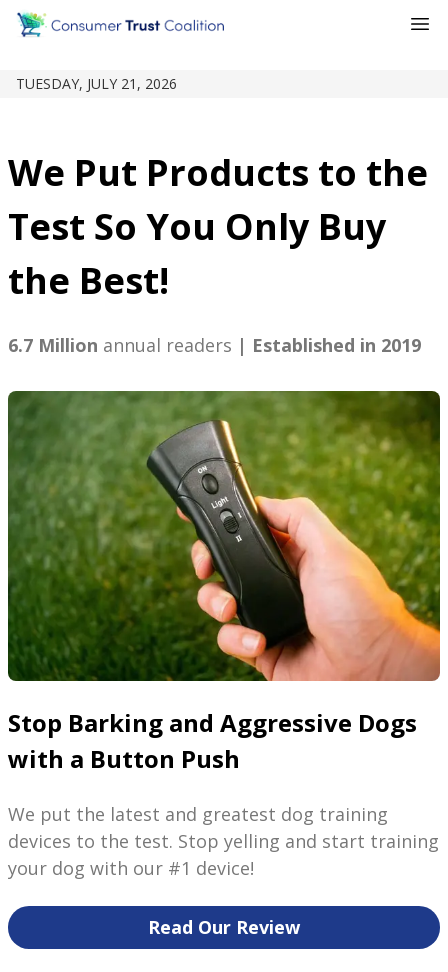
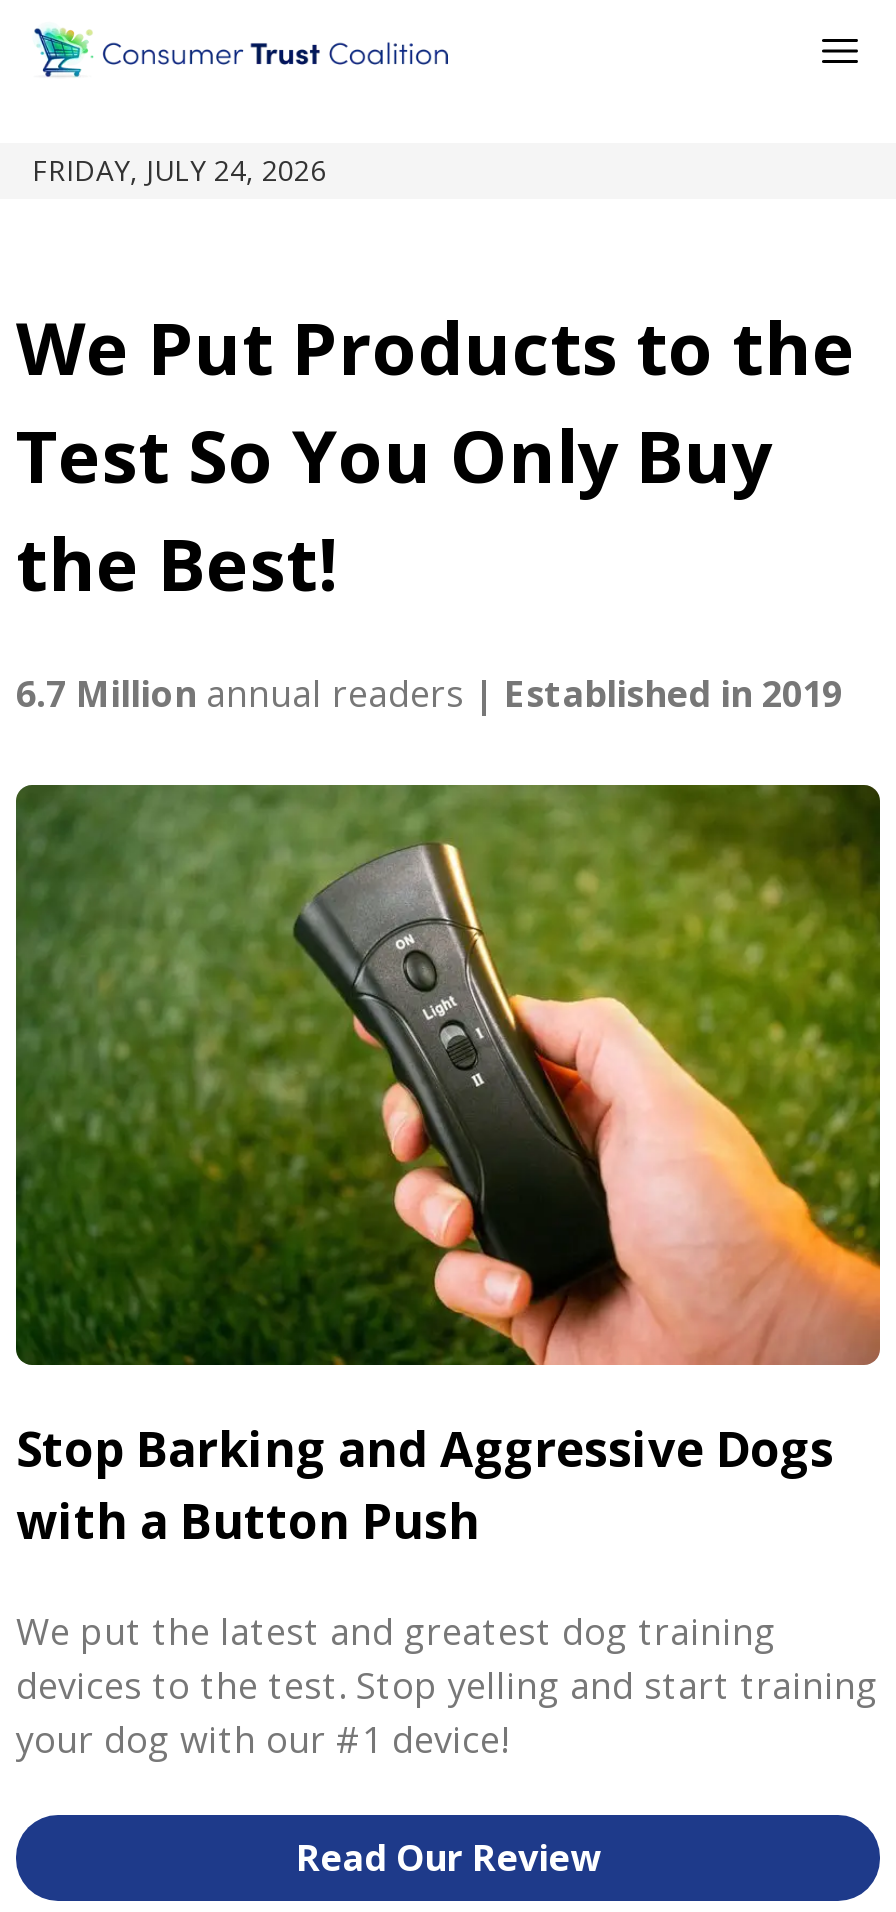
- TUESDAY, JULY 21, 2026
+ FRIDAY, JULY 24, 2026
